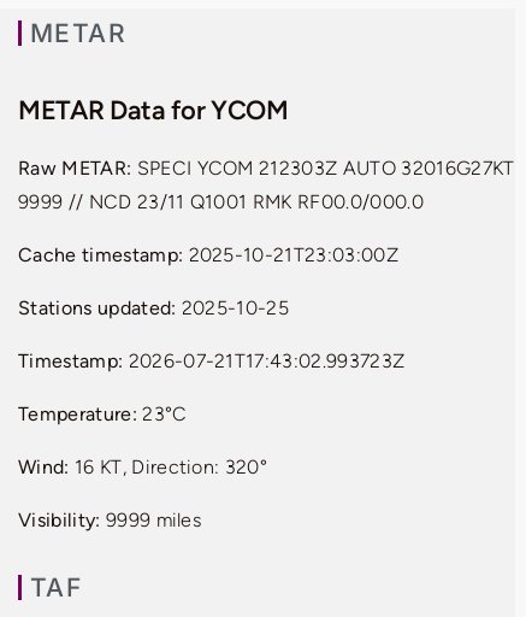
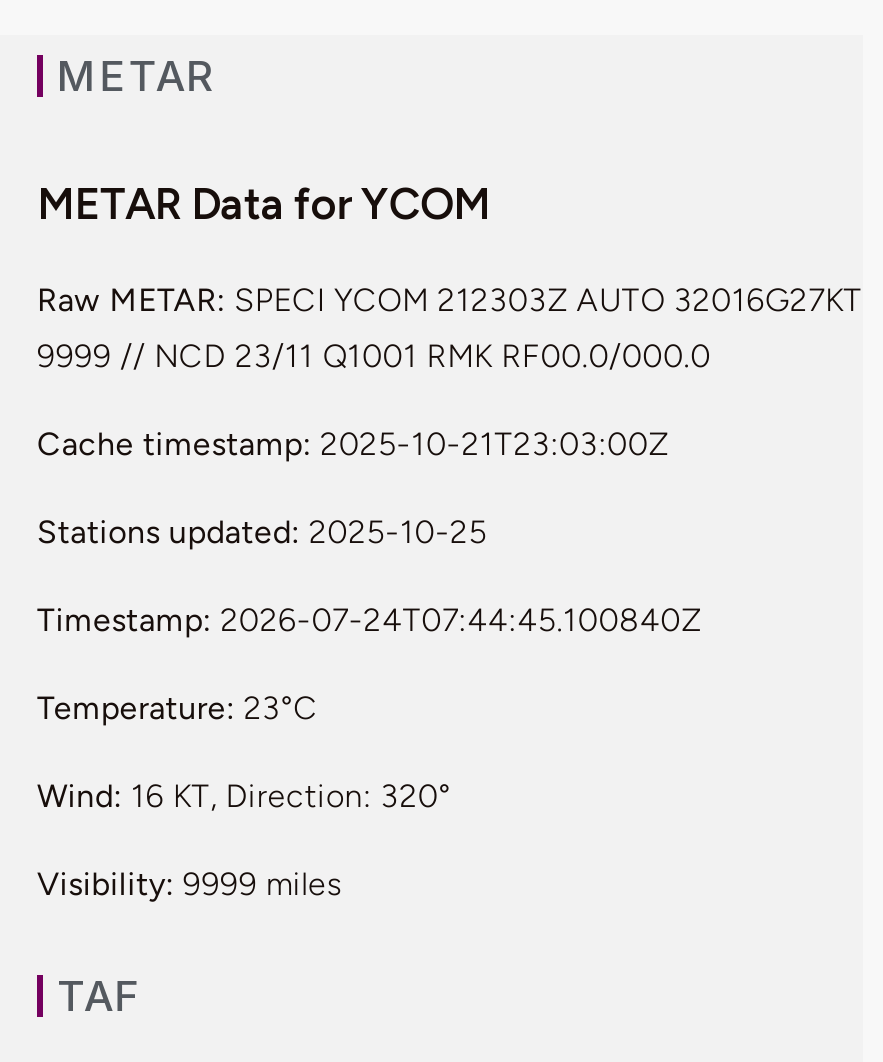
- Timestamp: 2026-07-21T17:43:02.993723Z
+ Timestamp: 2026-07-24T07:44:45.100840Z
